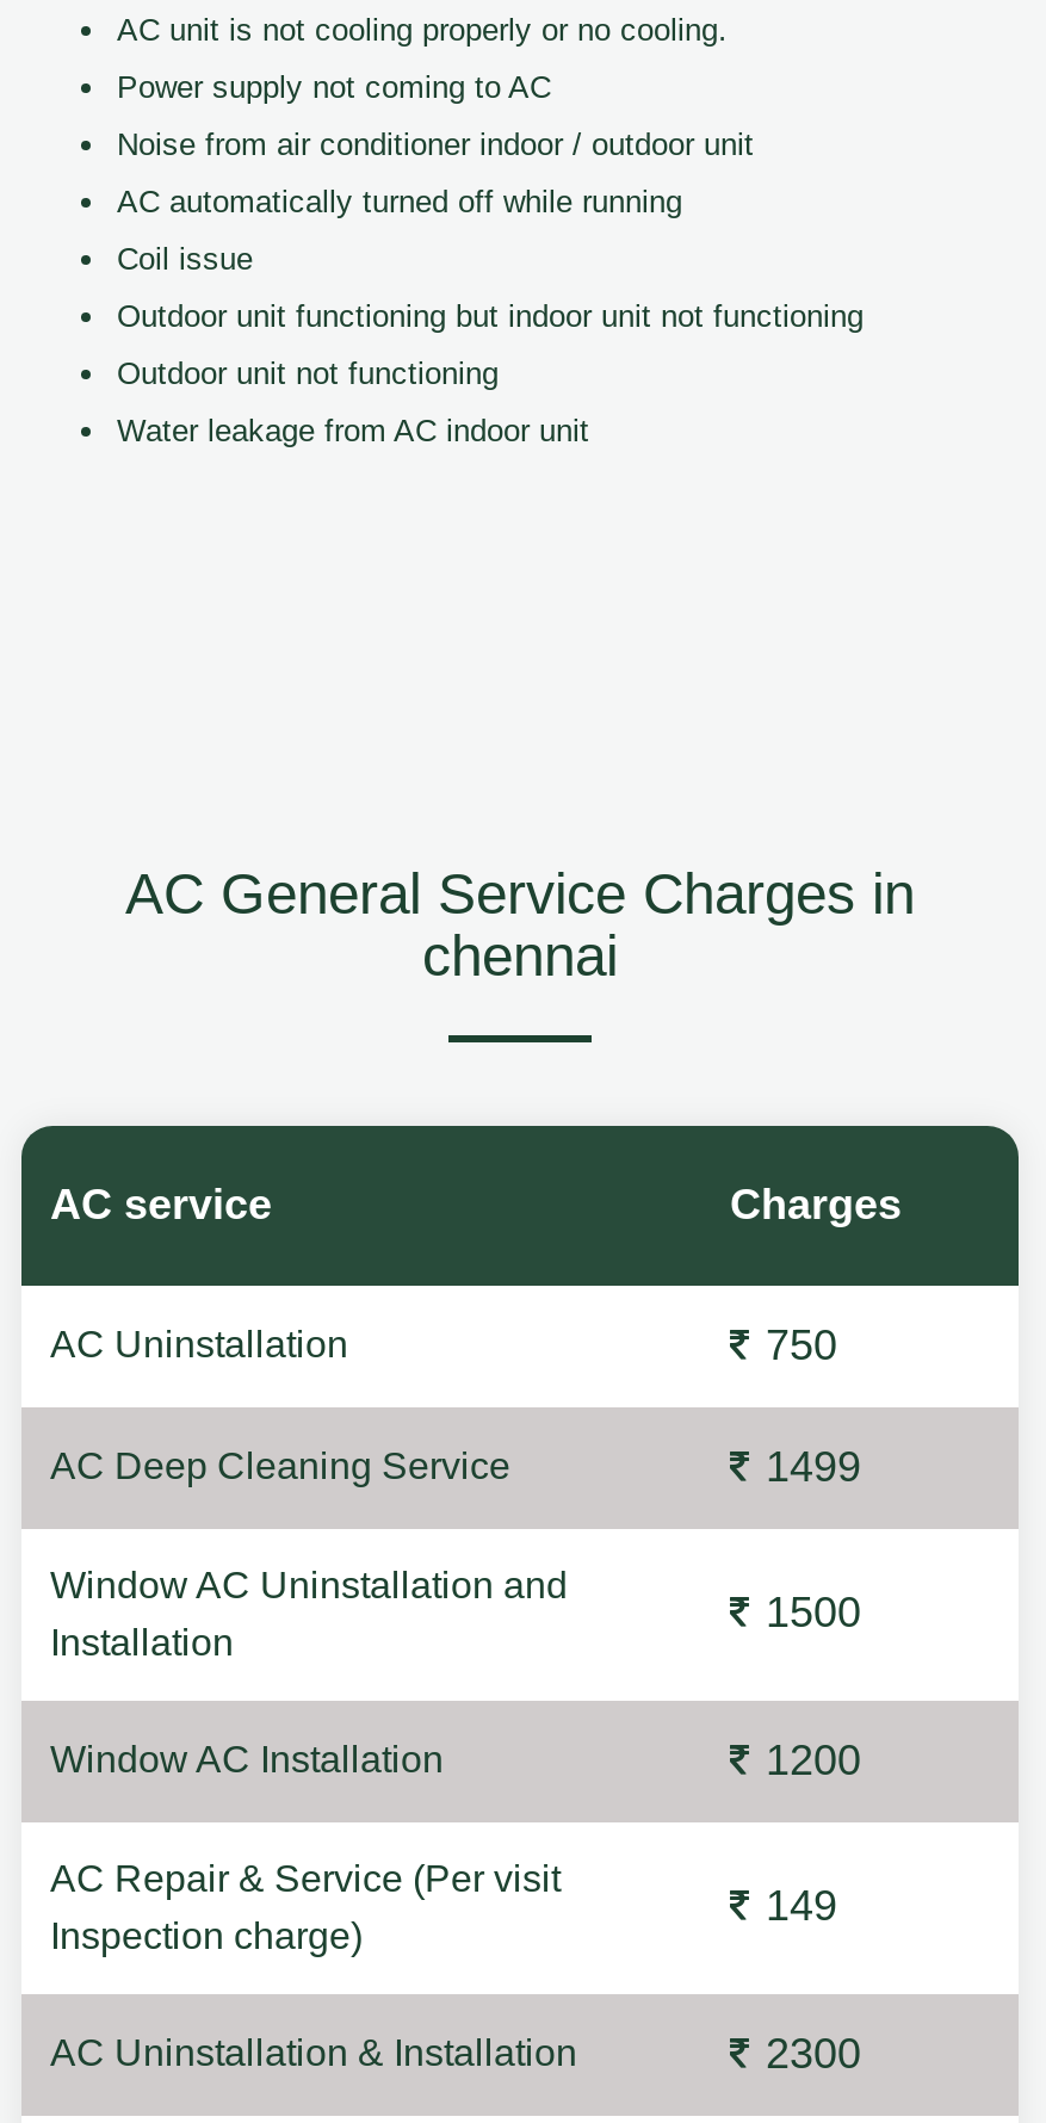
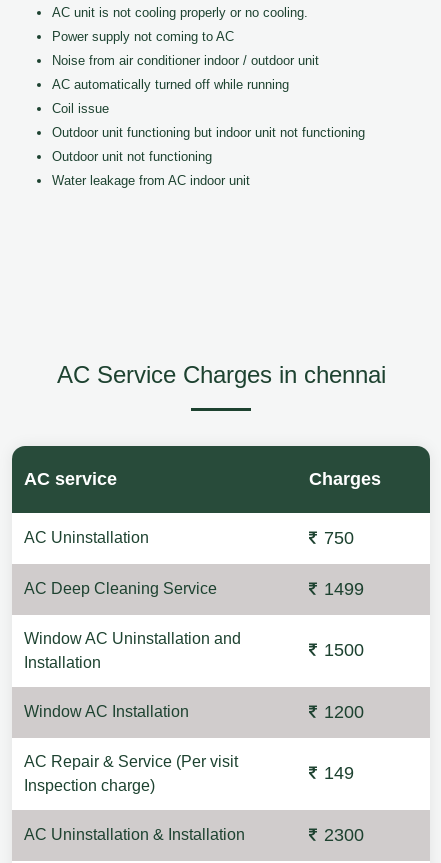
- AC General Service Charges in
- chennai
+ AC Service Charges in chennai
